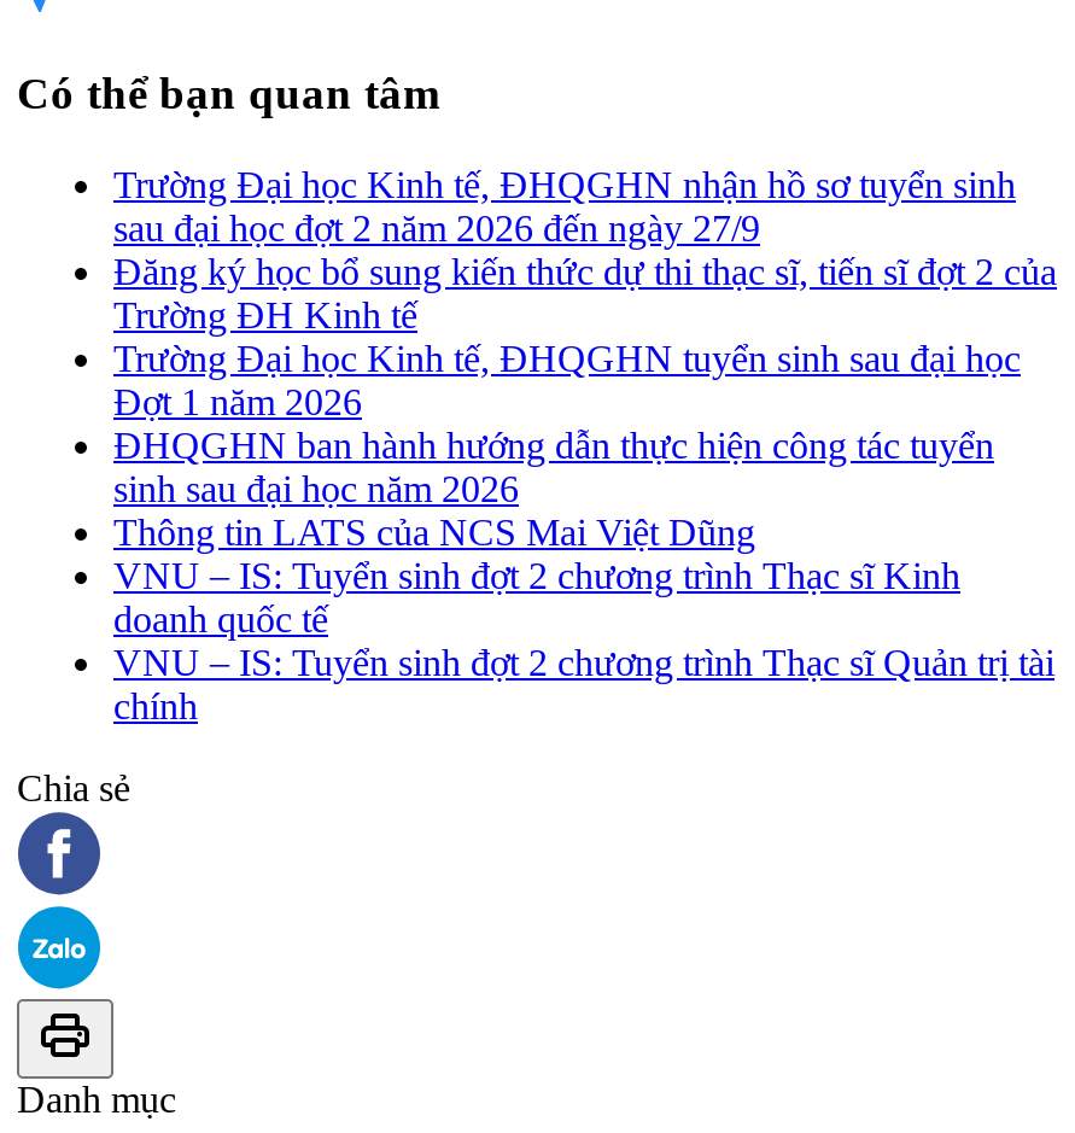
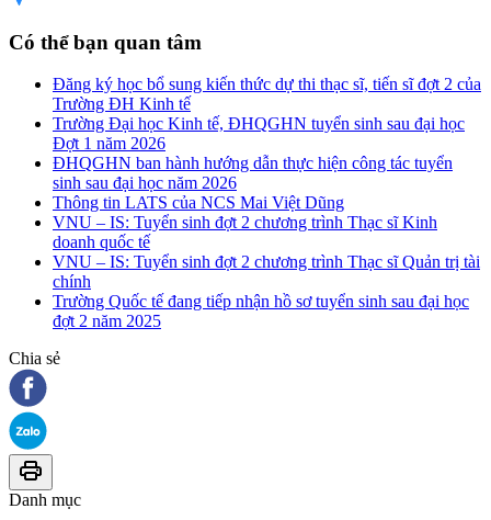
- Trường Đại học Kinh tế, ĐHQGHN nhận hồ sơ tuyển sinh
- sau đại học đợt 2 năm 2026 đến ngày 27/9

moved up: Đăng ký học bổ sung kiến thức dự thi thạc sĩ, tiến sĩ đợt 2 của | Trường ĐH Kinh tế | Trường Đại học Kinh tế, ĐHQGHN tuyển sinh sau đại học | ... | VNU – IS: Tuyển sinh đợt 2 chương trình Thạc sĩ Quản trị tài | chính

+ Trường Quốc tế đang tiếp nhận hồ sơ tuyển sinh sau đại học
+ đợt 2 năm 2025
